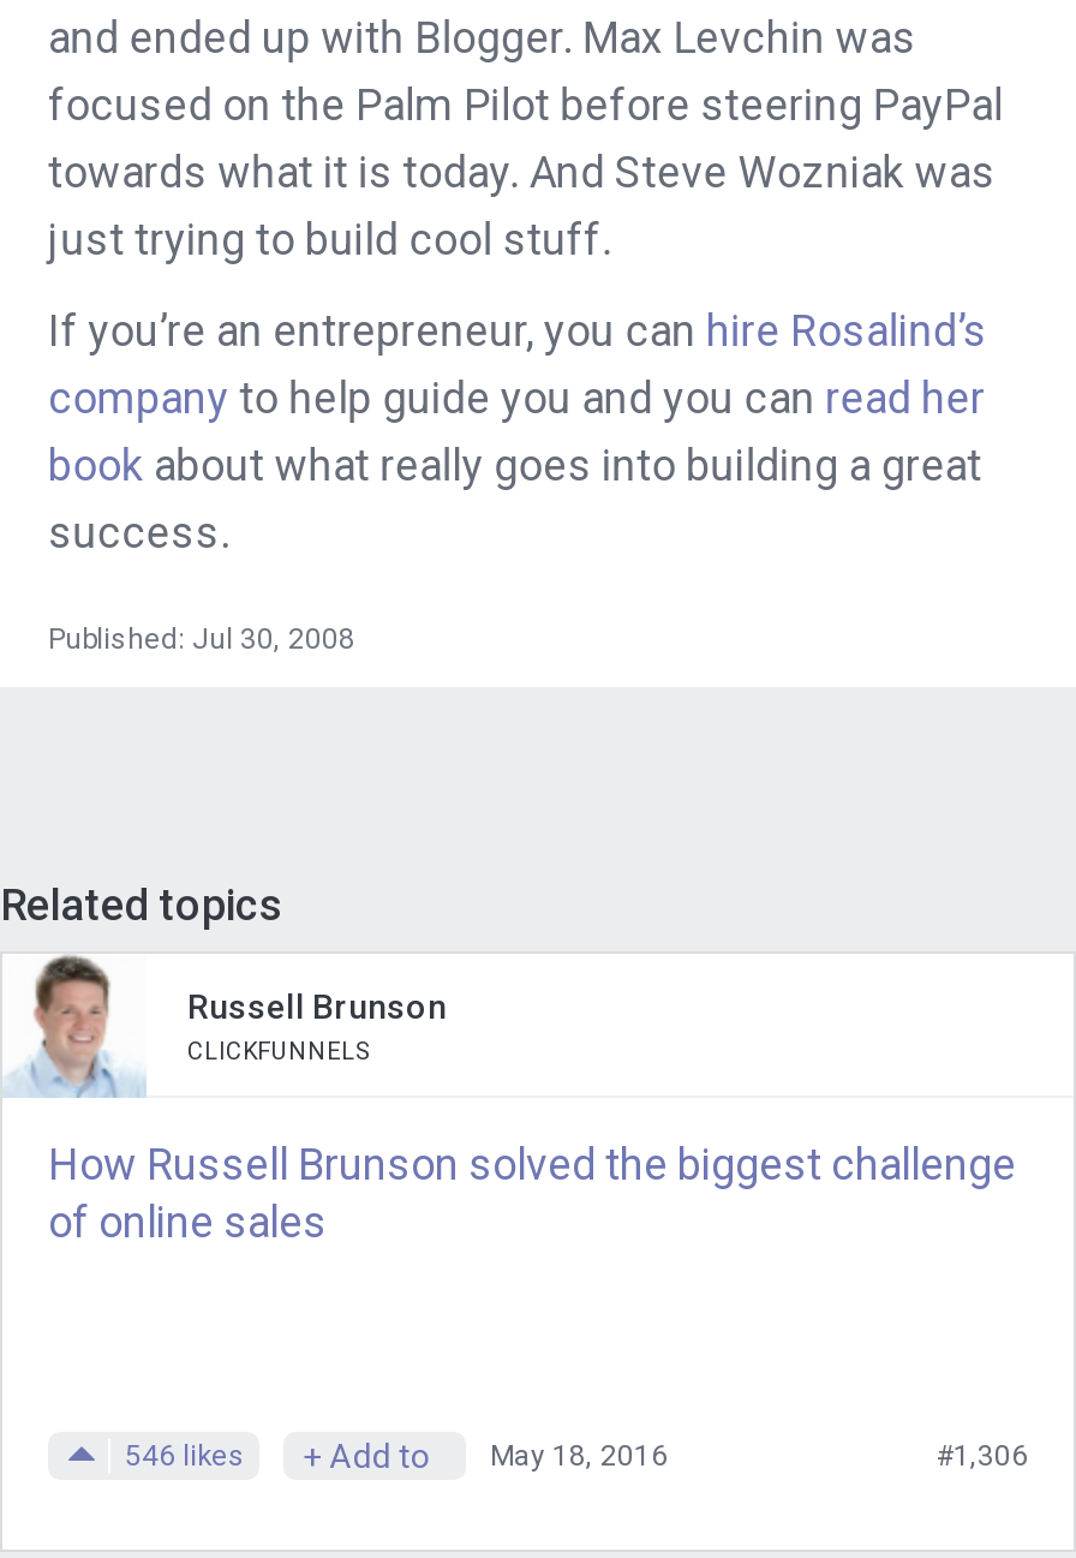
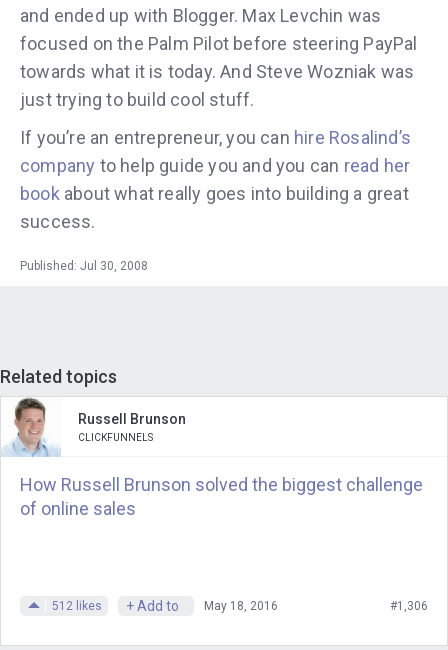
- 546 likes + Add to May 18, 2016
+ 512 likes + Add to May 18, 2016
